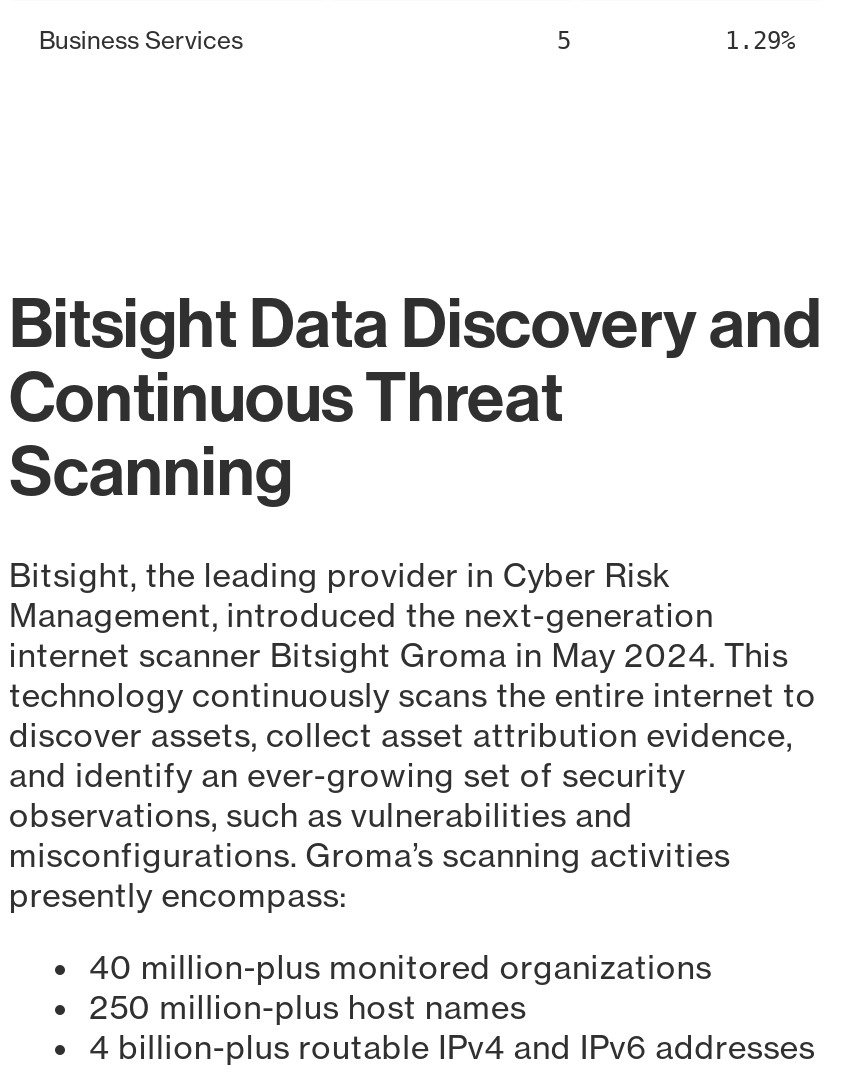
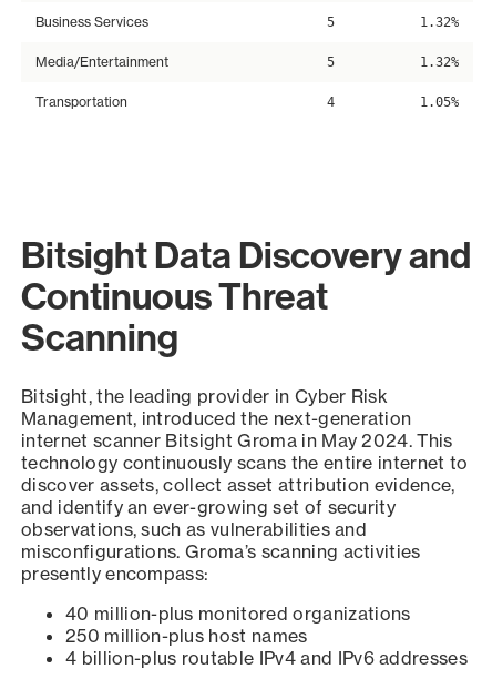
- 1.29%
+ 1.32%
+ Media/Entertainment
+ 5
+ 1.32%
+ Transportation
+ 4
+ 1.05%
